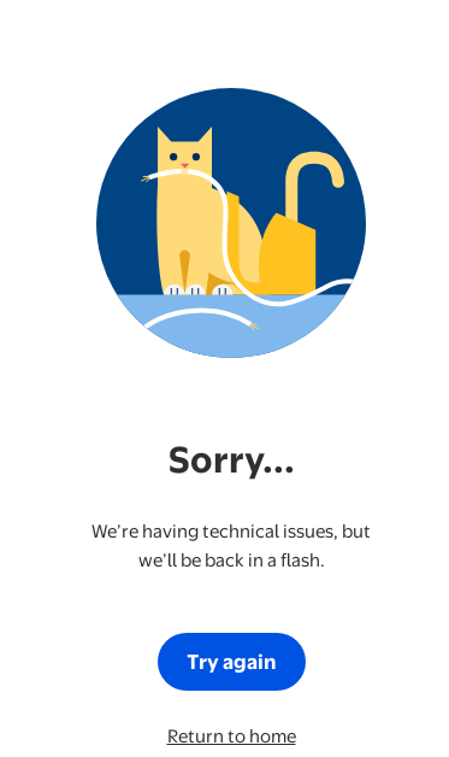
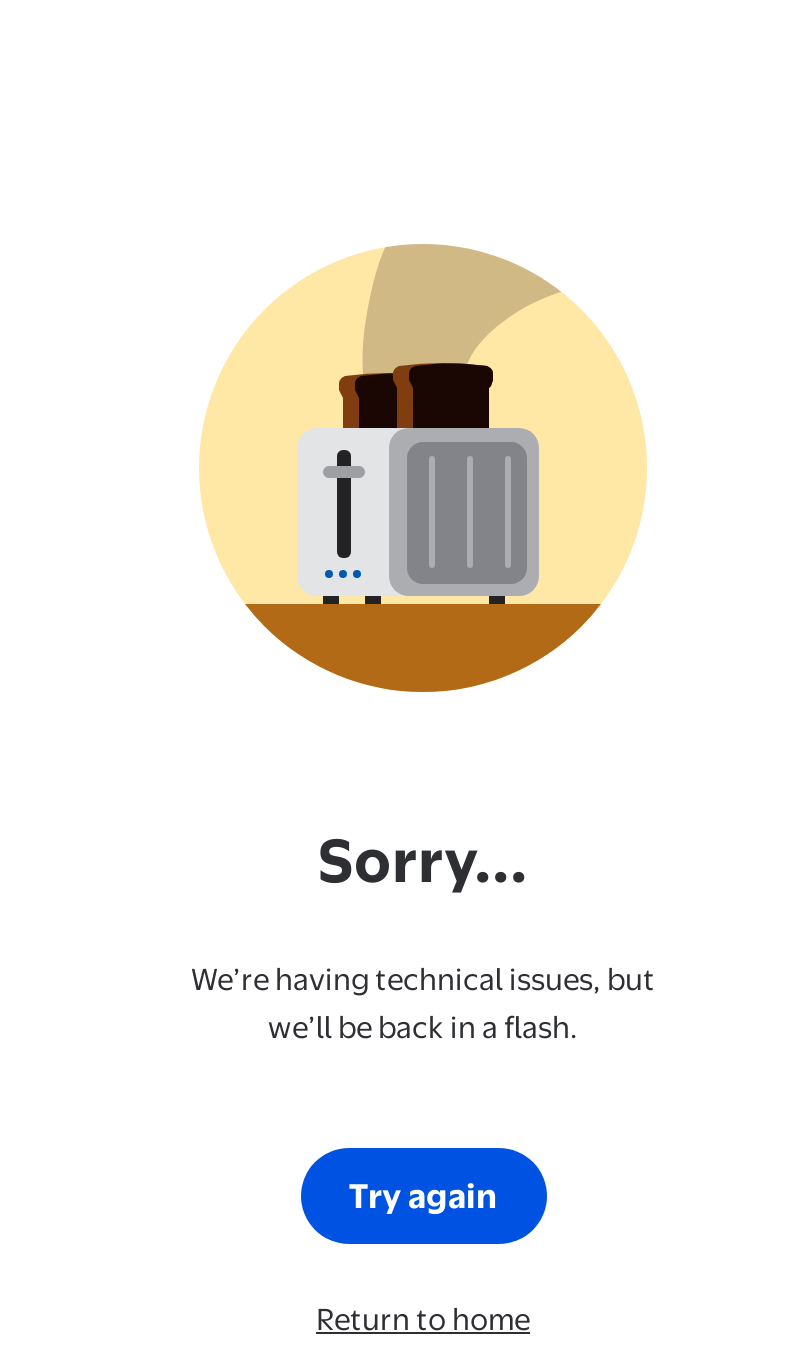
- [image]
+ [image]
